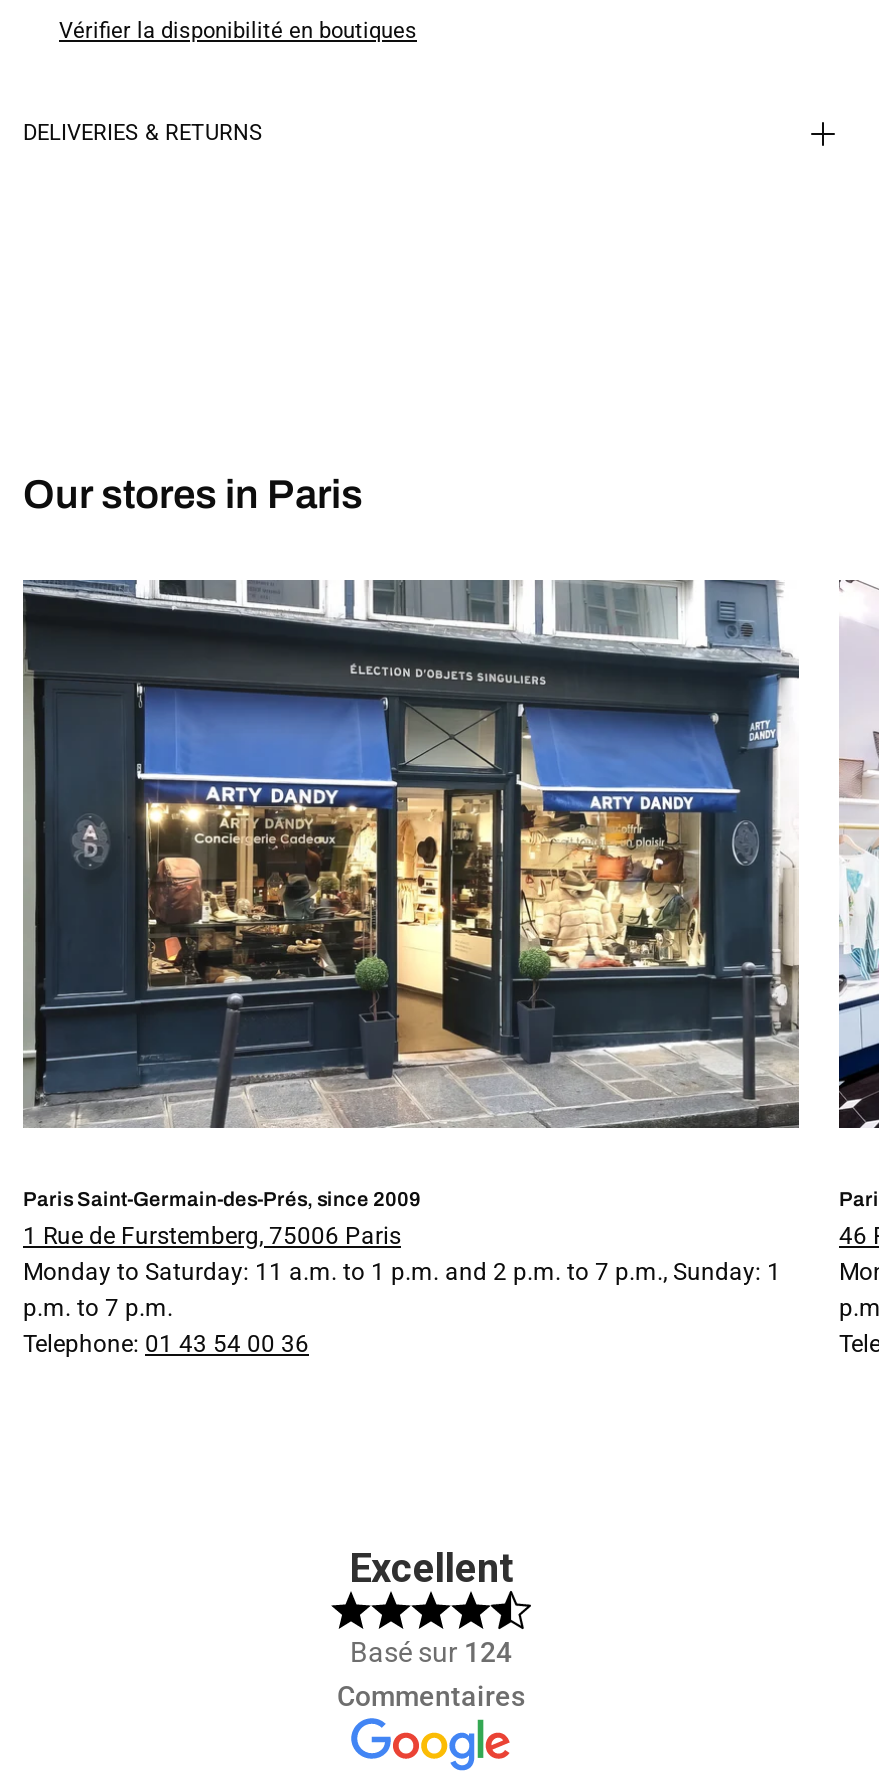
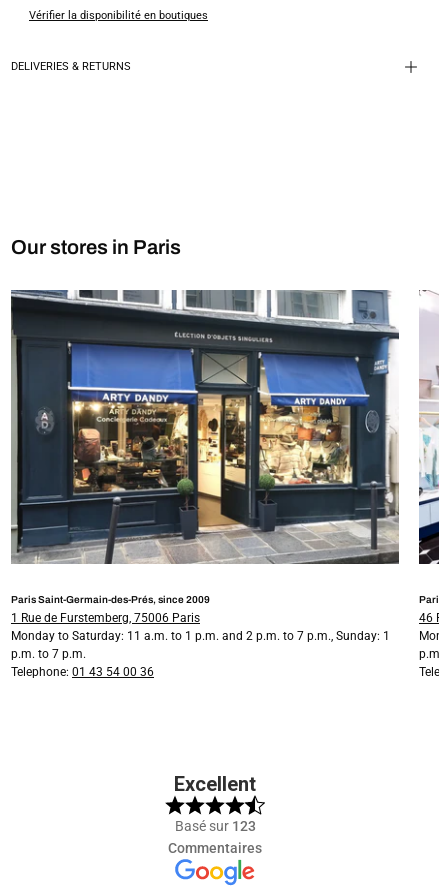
- Basé sur 124
+ Basé sur 123
